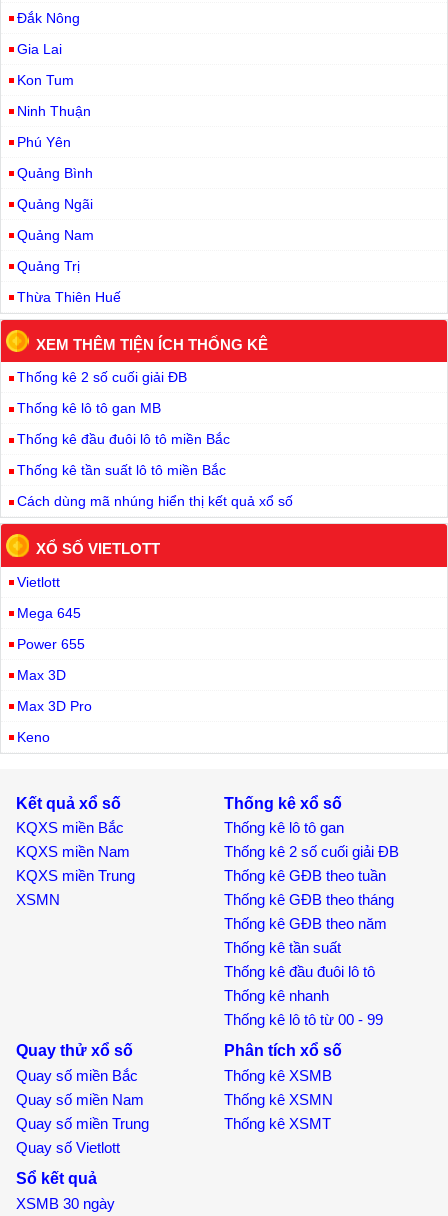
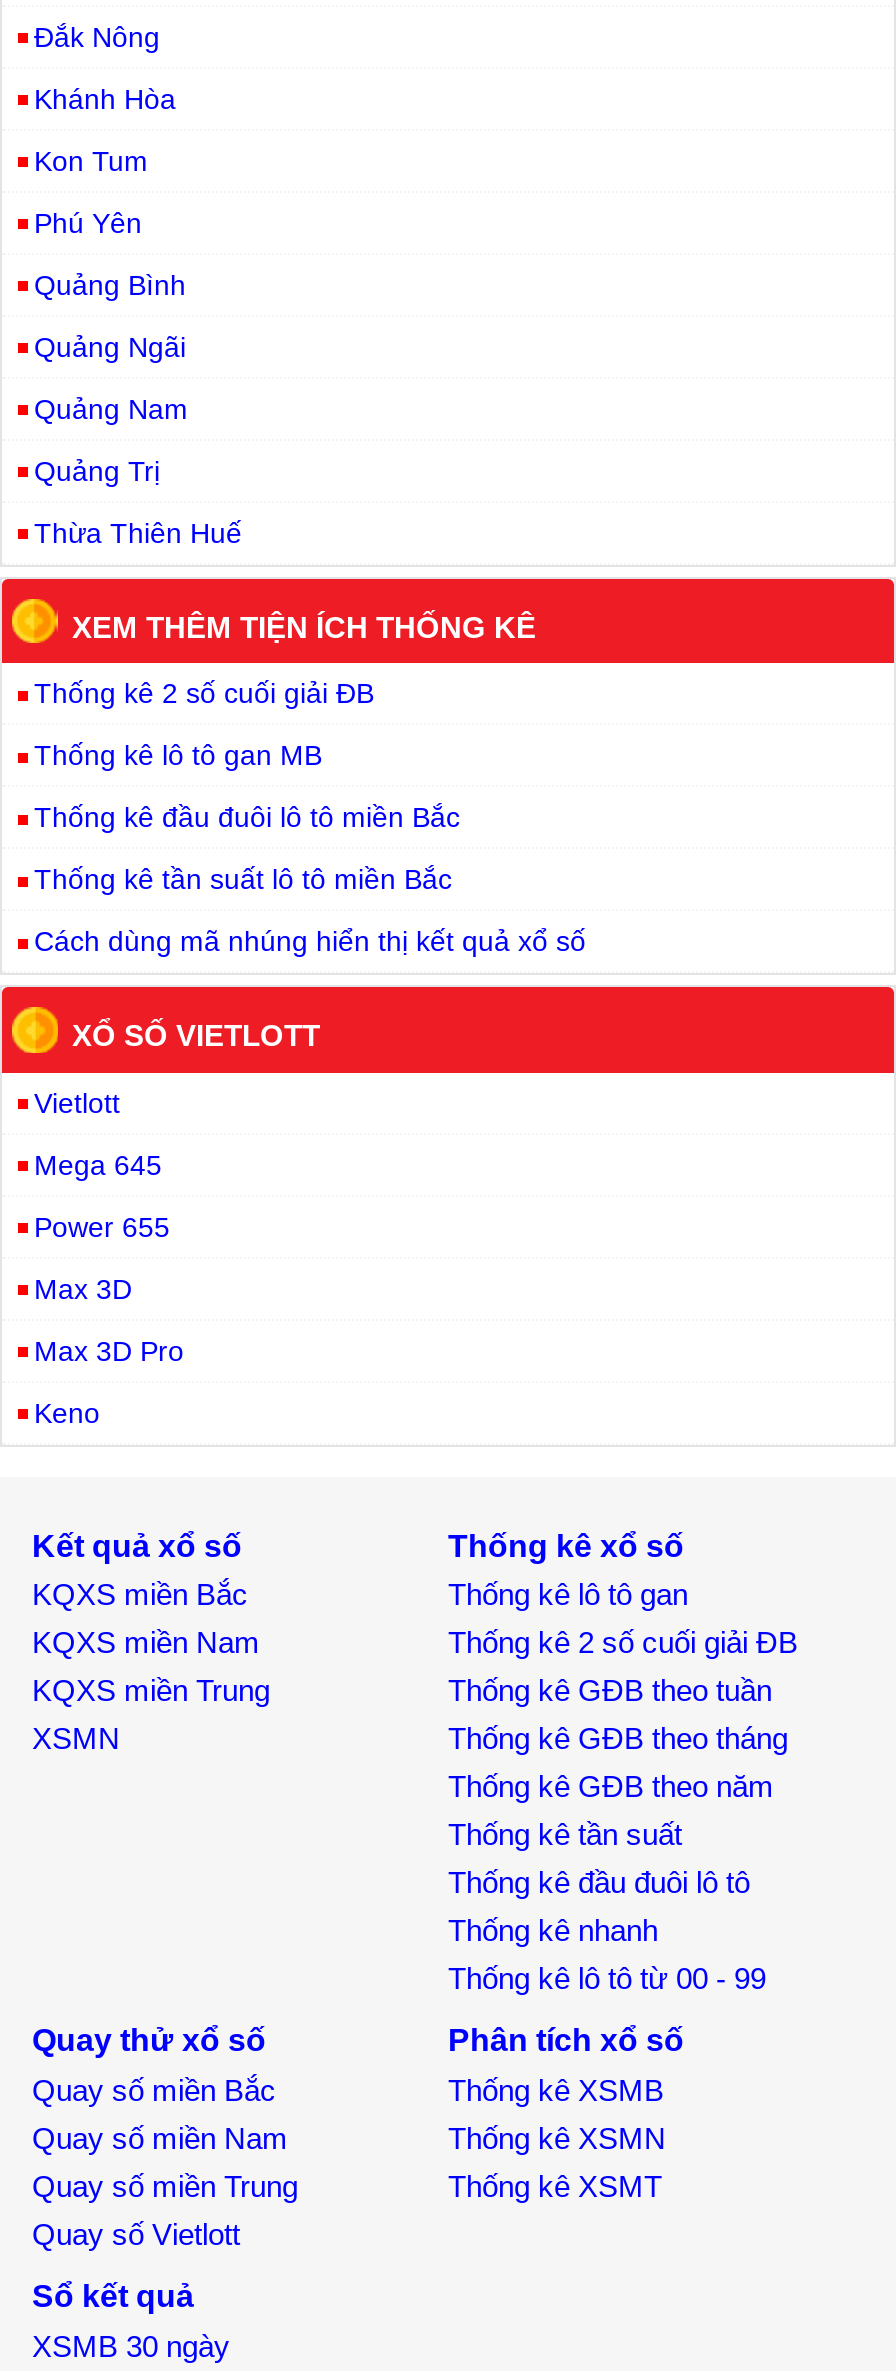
- Gia Lai
+ Khánh Hòa

- Ninh Thuận
